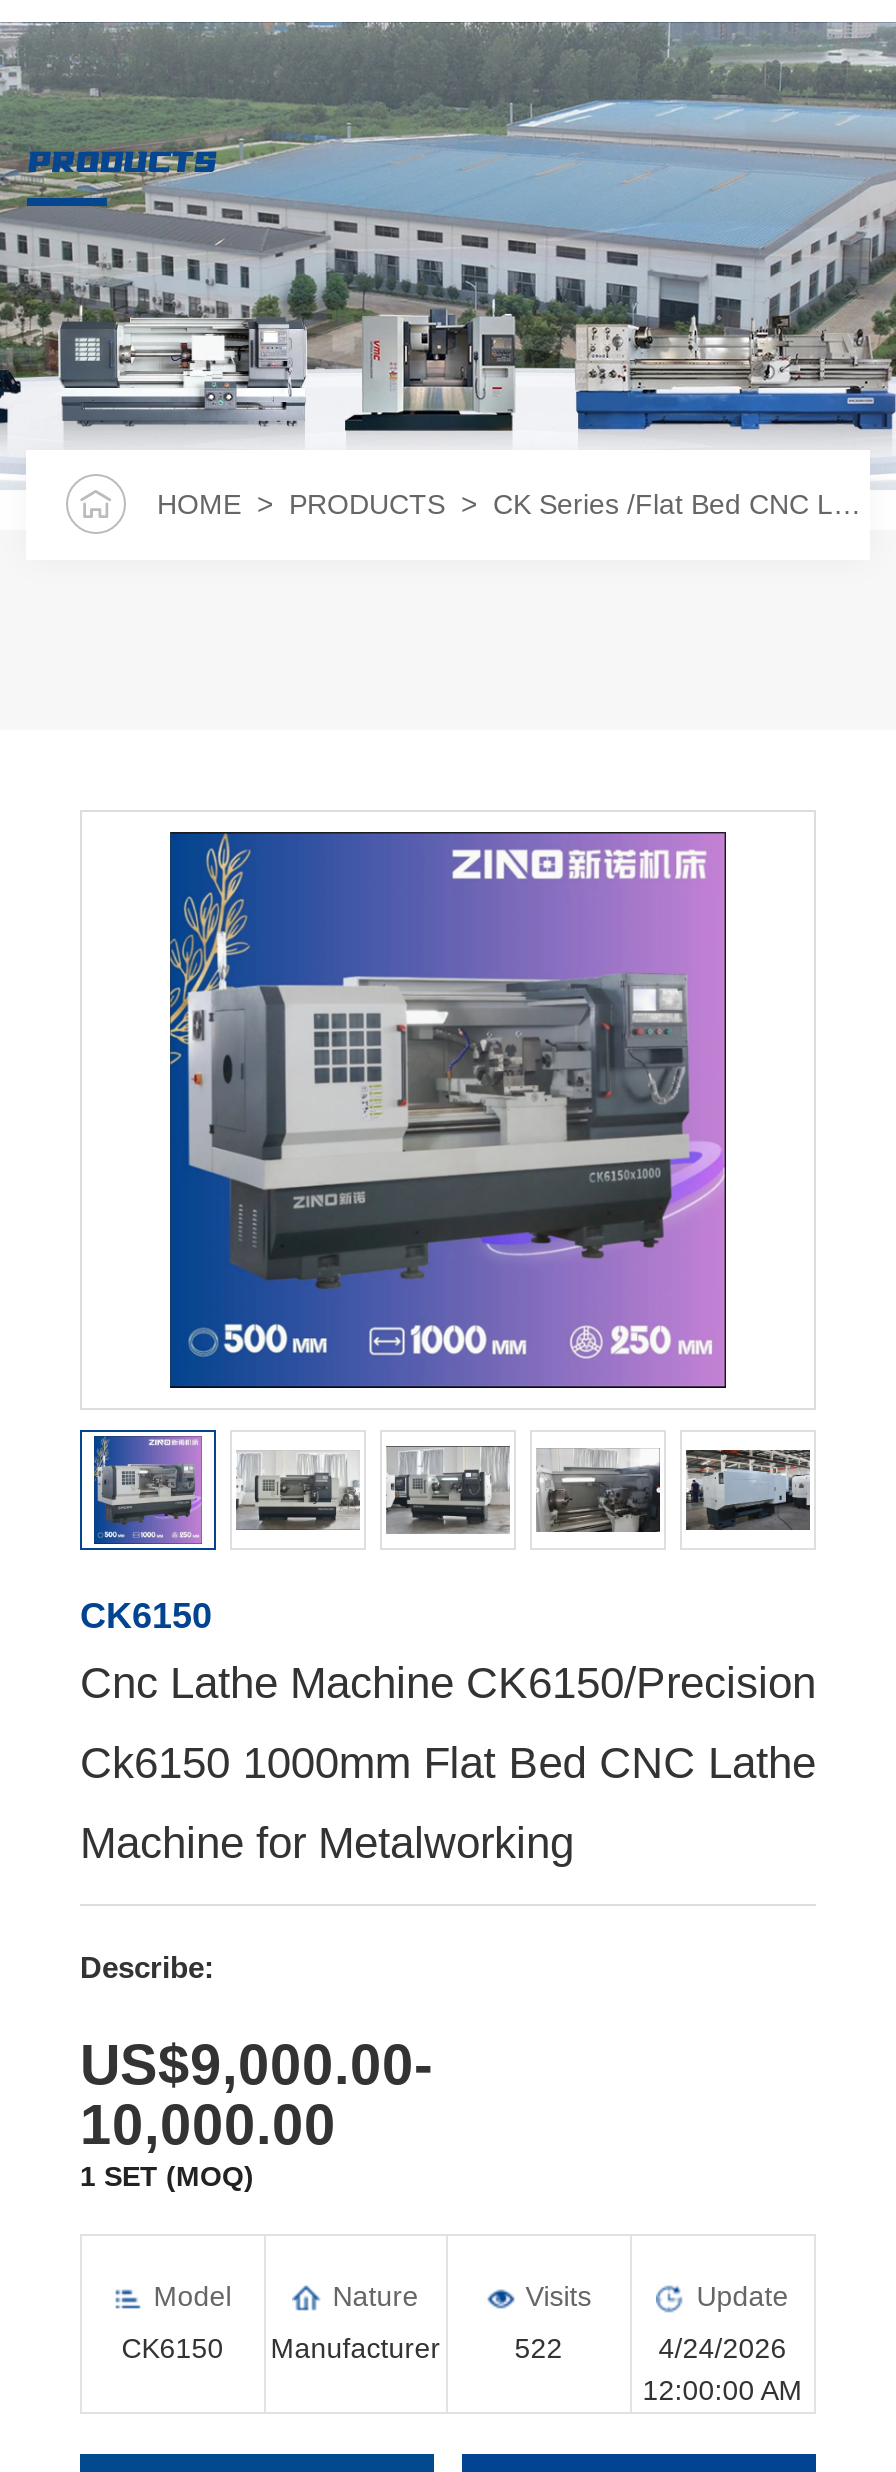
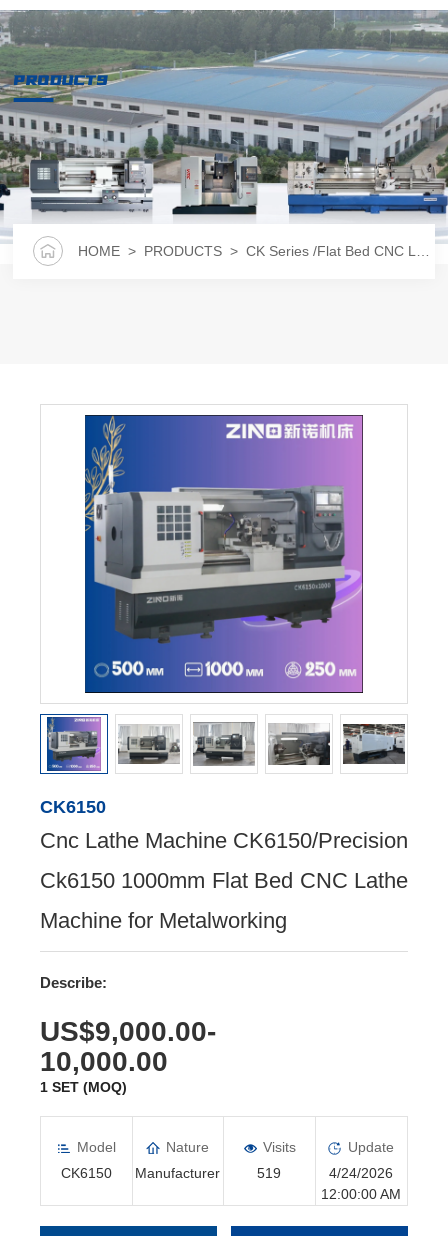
- 522
+ 519
